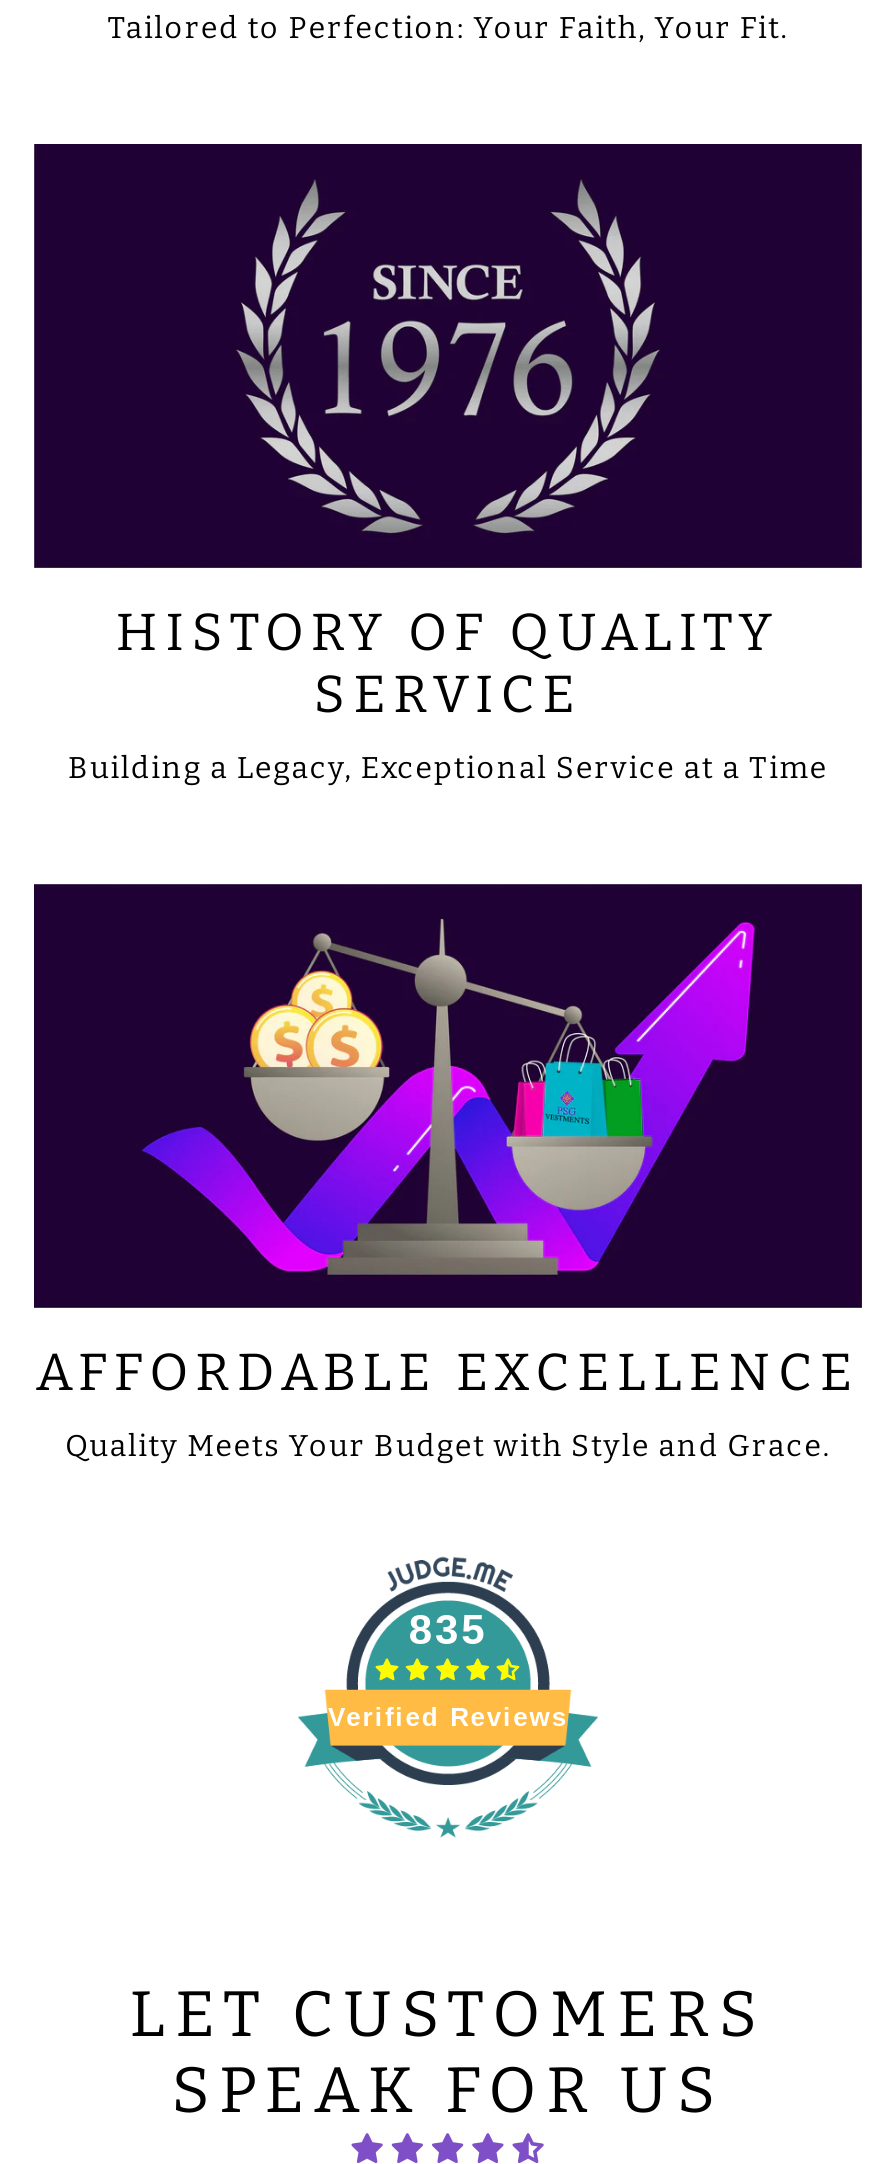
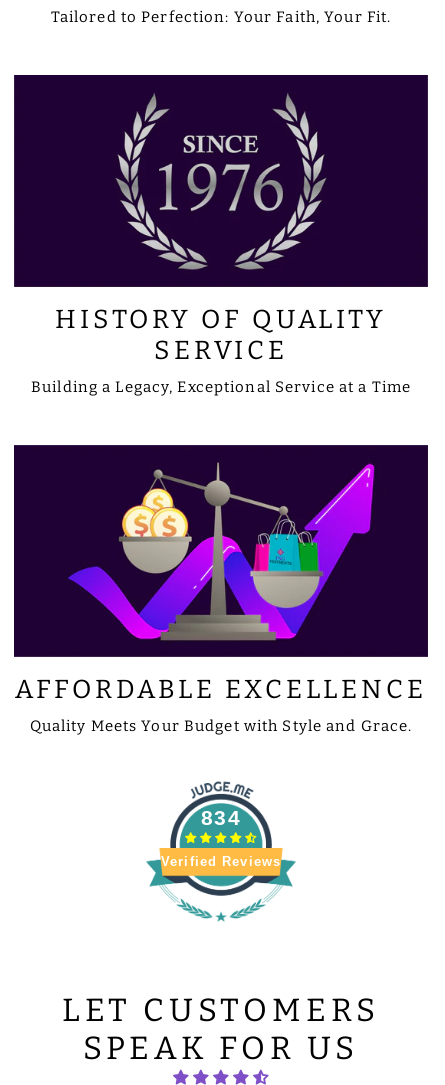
- 835
+ 834
